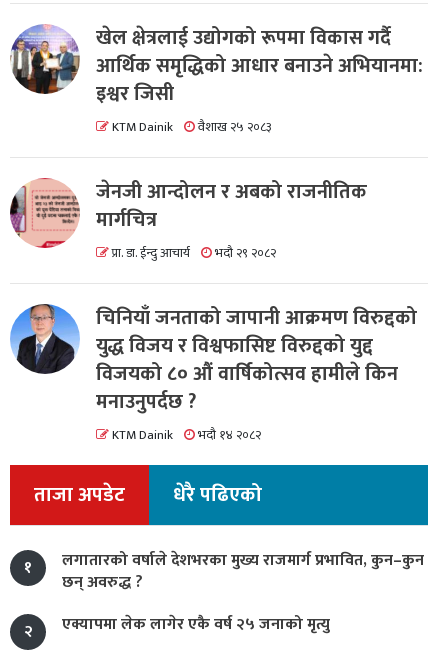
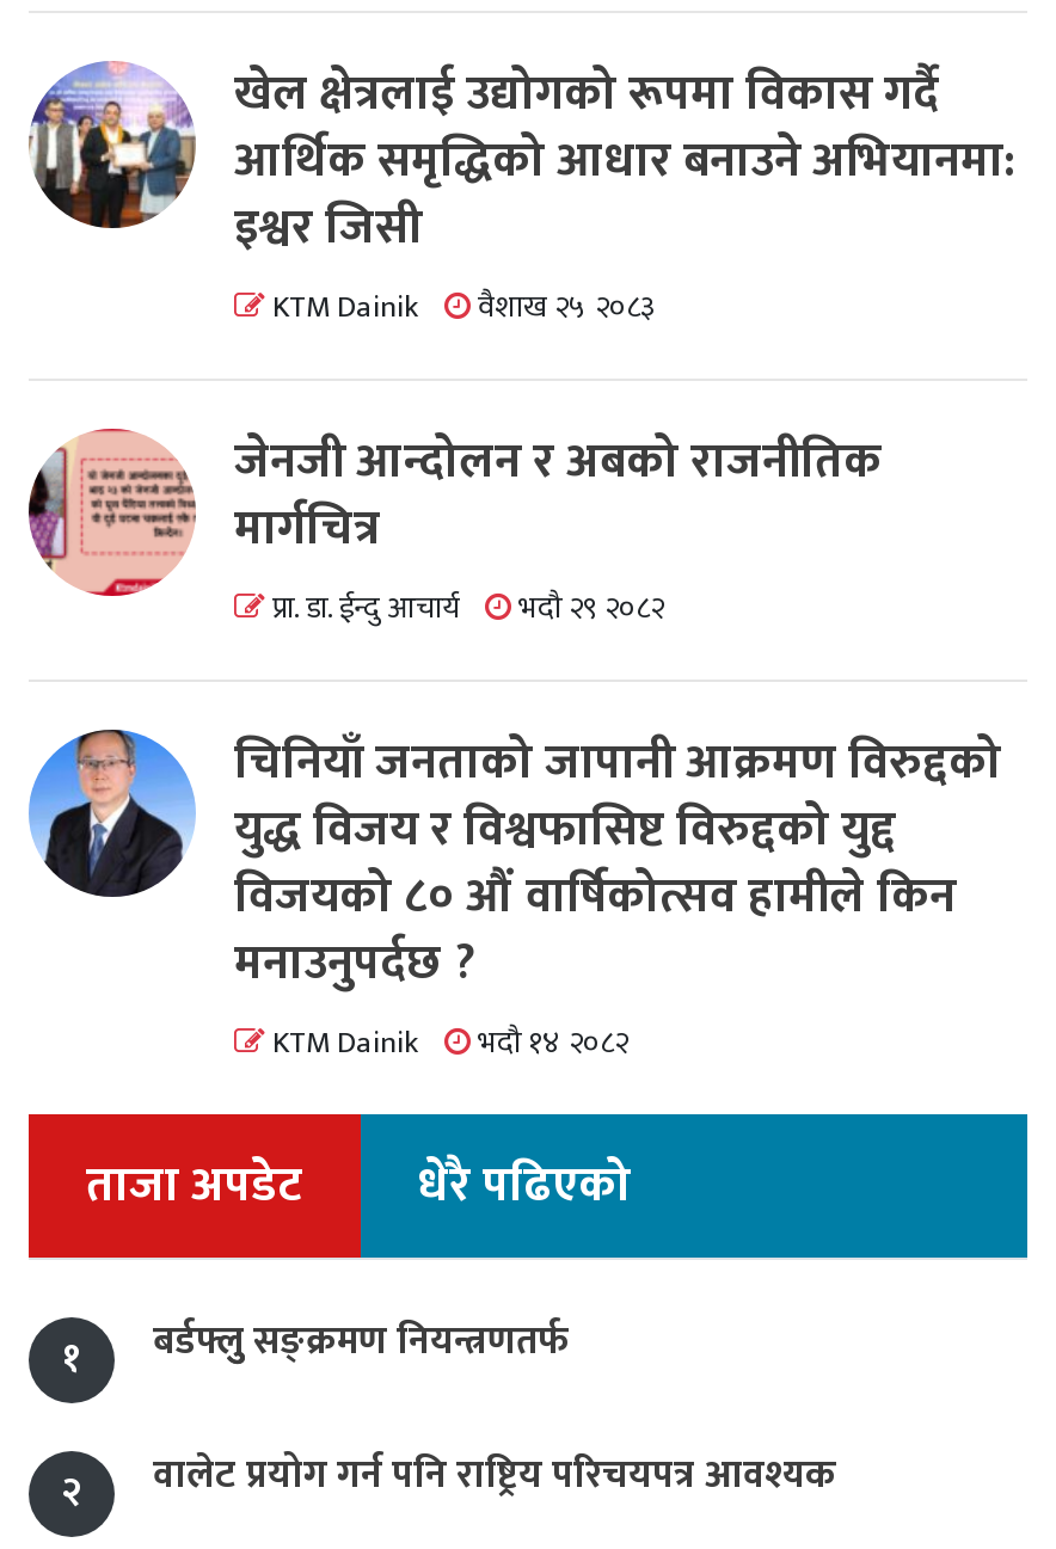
- लगातारको वर्षाले देशभरका मुख्य राजमार्ग प्रभावित, कुन–कुन
- छन् अवरुद्ध ?
+ बर्डफ्लुु सङ्क्रमण नियन्त्रणतर्फ

- एक्यापमा लेक लागेर एकै वर्ष २५ जनाको मृत्यु
+ वालेट प्रयोग गर्न पनि राष्ट्रिय परिचयपत्र आवश्यक
